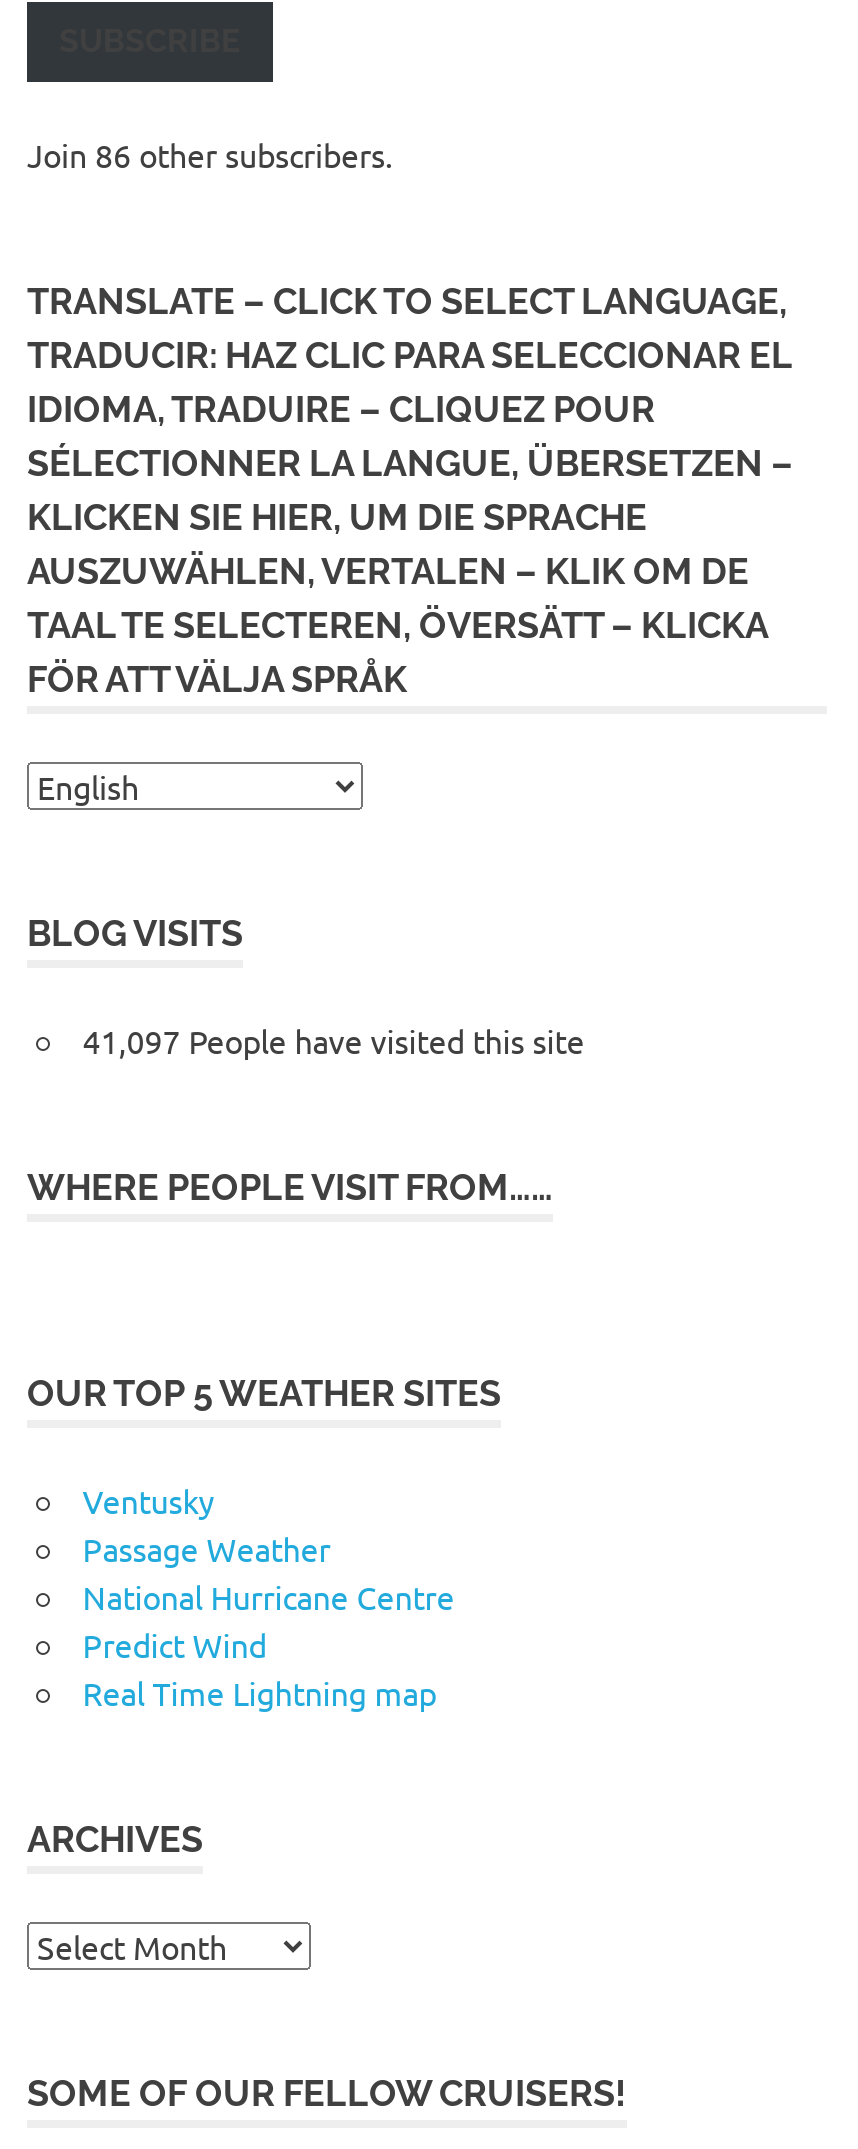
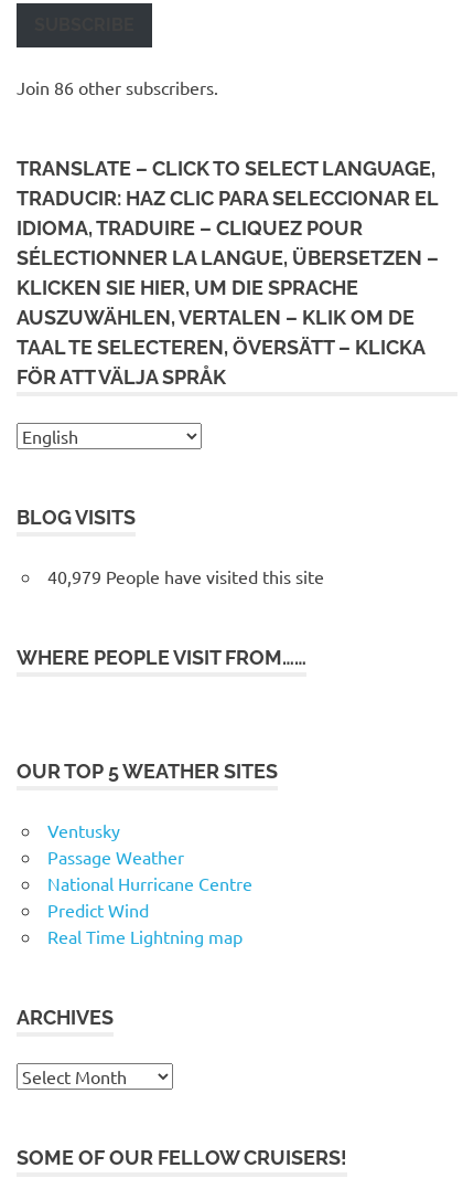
- 41,097 People have visited this site
+ 40,979 People have visited this site
